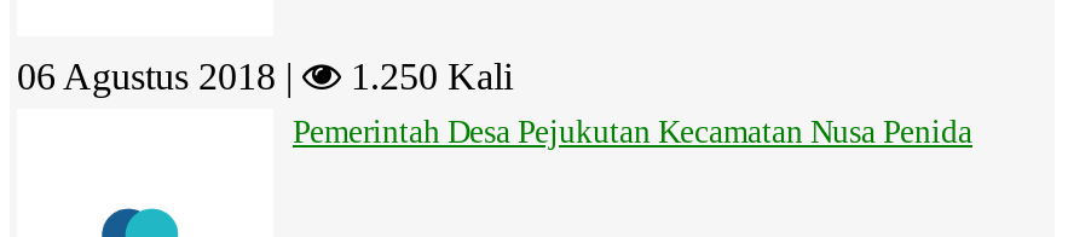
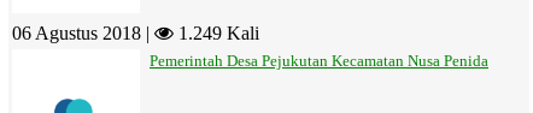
- 1.250 Kali
+ 1.249 Kali
